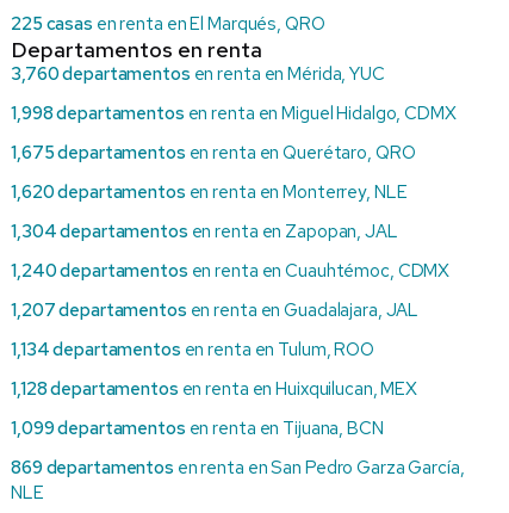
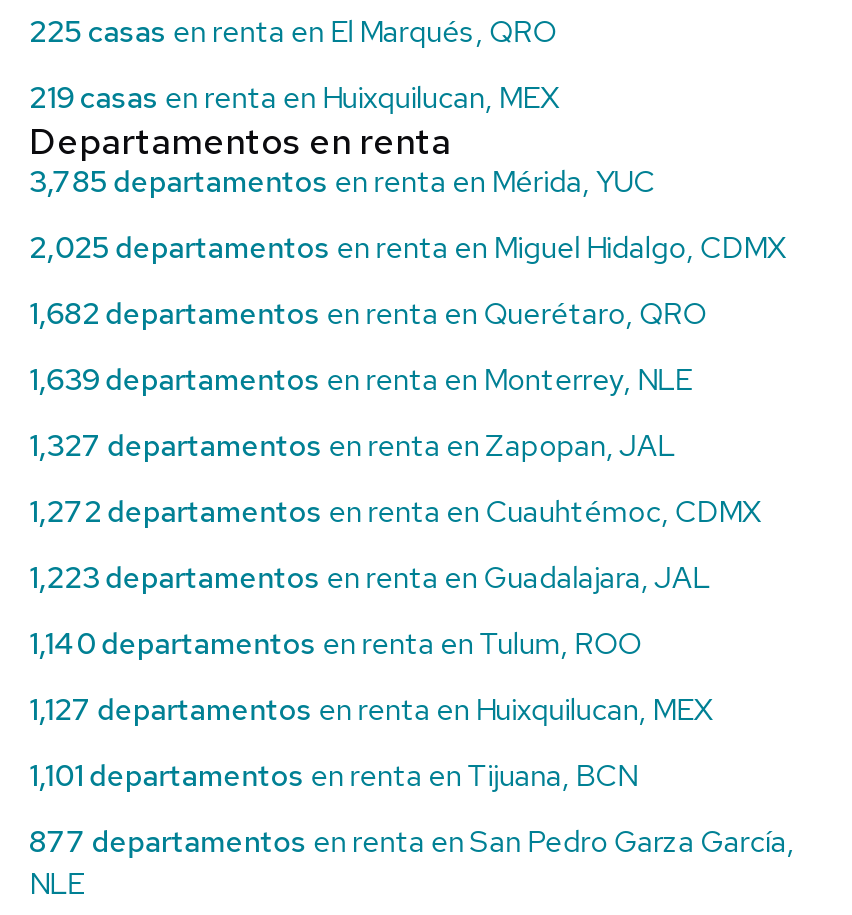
+ 219 casas en renta en Huixquilucan, MEX

- 3,760 departamentos en renta en Mérida, YUC
+ 3,785 departamentos en renta en Mérida, YUC

- 1,998 departamentos en renta en Miguel Hidalgo, CDMX
+ 2,025 departamentos en renta en Miguel Hidalgo, CDMX

- 1,675 departamentos en renta en Querétaro, QRO
+ 1,682 departamentos en renta en Querétaro, QRO

- 1,620 departamentos en renta en Monterrey, NLE
+ 1,639 departamentos en renta en Monterrey, NLE

- 1,304 departamentos en renta en Zapopan, JAL
+ 1,327 departamentos en renta en Zapopan, JAL

- 1,240 departamentos en renta en Cuauhtémoc, CDMX
+ 1,272 departamentos en renta en Cuauhtémoc, CDMX

- 1,207 departamentos en renta en Guadalajara, JAL
+ 1,223 departamentos en renta en Guadalajara, JAL

- 1,134 departamentos en renta en Tulum, ROO
+ 1,140 departamentos en renta en Tulum, ROO

- 1,128 departamentos en renta en Huixquilucan, MEX
+ 1,127 departamentos en renta en Huixquilucan, MEX

- 1,099 departamentos en renta en Tijuana, BCN
+ 1,101 departamentos en renta en Tijuana, BCN

- 869 departamentos en renta en San Pedro Garza García,
+ 877 departamentos en renta en San Pedro Garza García,
